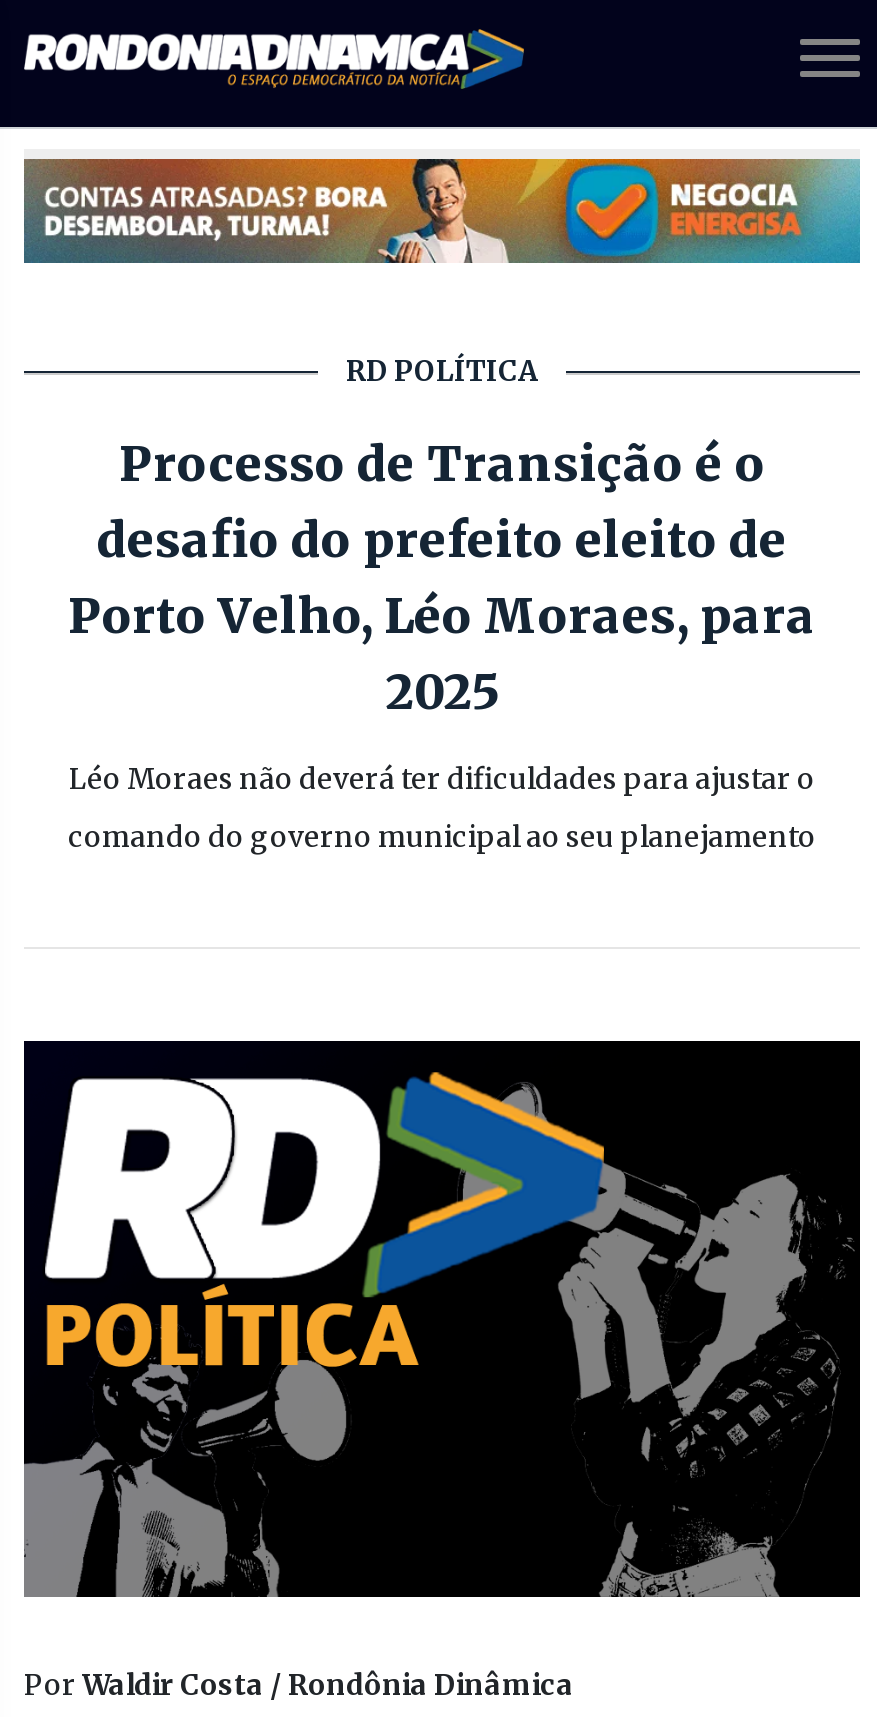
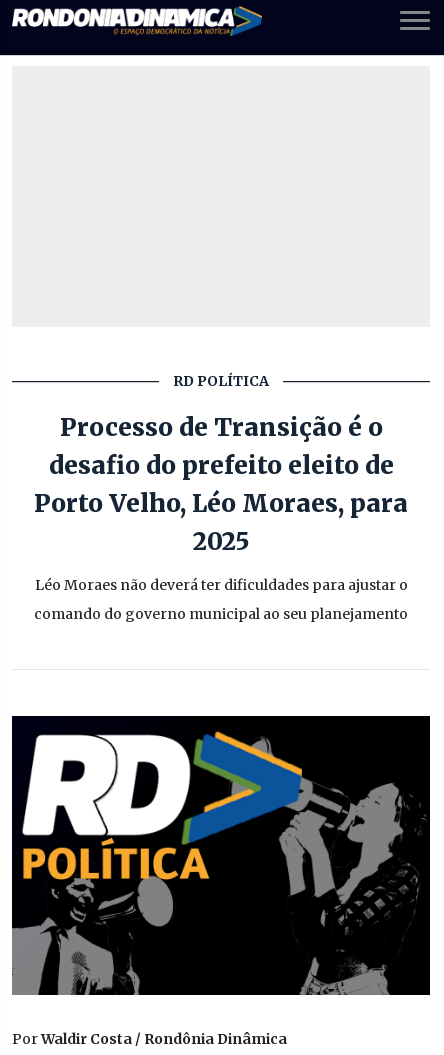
- [image]
